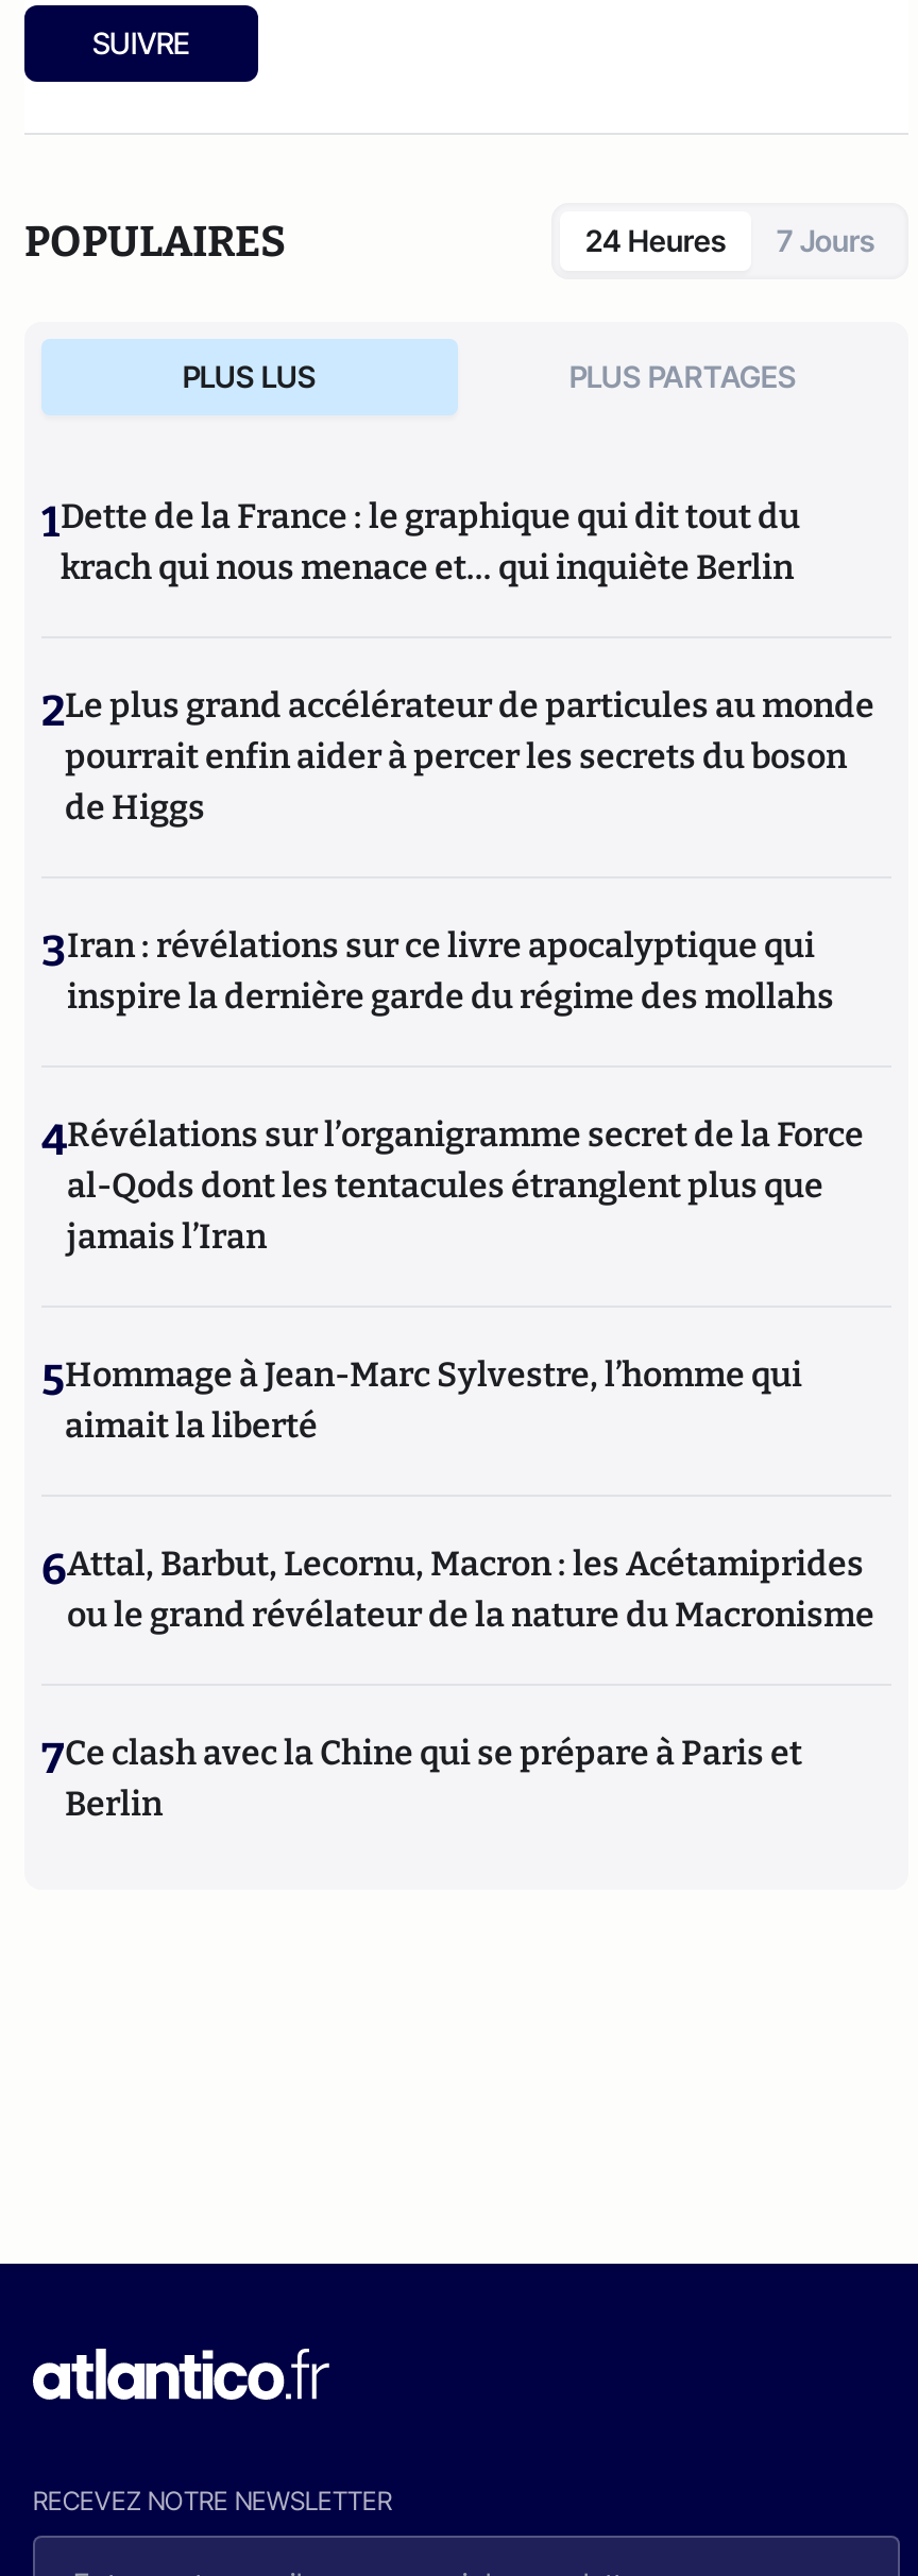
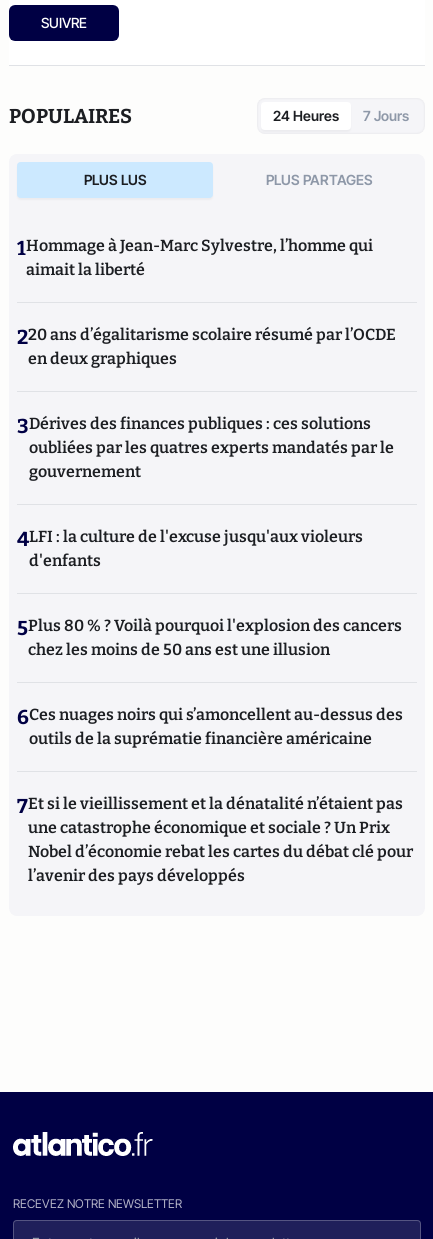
- 1Dette de la France : le graphique qui dit tout du
- krach qui nous menace et… qui inquiète Berlin
- 2Le plus grand accélérateur de particules au monde
- pourrait enfin aider à percer les secrets du boson
- de Higgs
- 3Iran : révélations sur ce livre apocalyptique qui
- inspire la dernière garde du régime des mollahs
- 4Révélations sur l’organigramme secret de la Force
- al-Qods dont les tentacules étranglent plus que
- jamais l’Iran
- 5Hommage à Jean-Marc Sylvestre, l’homme qui
+ 1Hommage à Jean-Marc Sylvestre, l’homme qui

moved up: aimait la liberté

- 6Attal, Barbut, Lecornu, Macron : les Acétamiprides
- ou le grand révélateur de la nature du Macronisme
- 7Ce clash avec la Chine qui se prépare à Paris et
- Berlin
+ 220 ans d’égalitarisme scolaire résumé par l’OCDE
+ en deux graphiques
+ 3Dérives des finances publiques : ces solutions
+ oubliées par les quatres experts mandatés par le
+ gouvernement
+ 4LFI : la culture de l'excuse jusqu'aux violeurs
+ d'enfants
+ 5Plus 80 % ? Voilà pourquoi l'explosion des cancers
+ chez les moins de 50 ans est une illusion
+ 6Ces nuages noirs qui s’amoncellent au-dessus des
+ outils de la suprématie financière américaine
+ 7Et si le vieillissement et la dénatalité n’étaient pas
+ une catastrophe économique et sociale ? Un Prix
+ Nobel d’économie rebat les cartes du débat clé pour
+ l’avenir des pays développés
